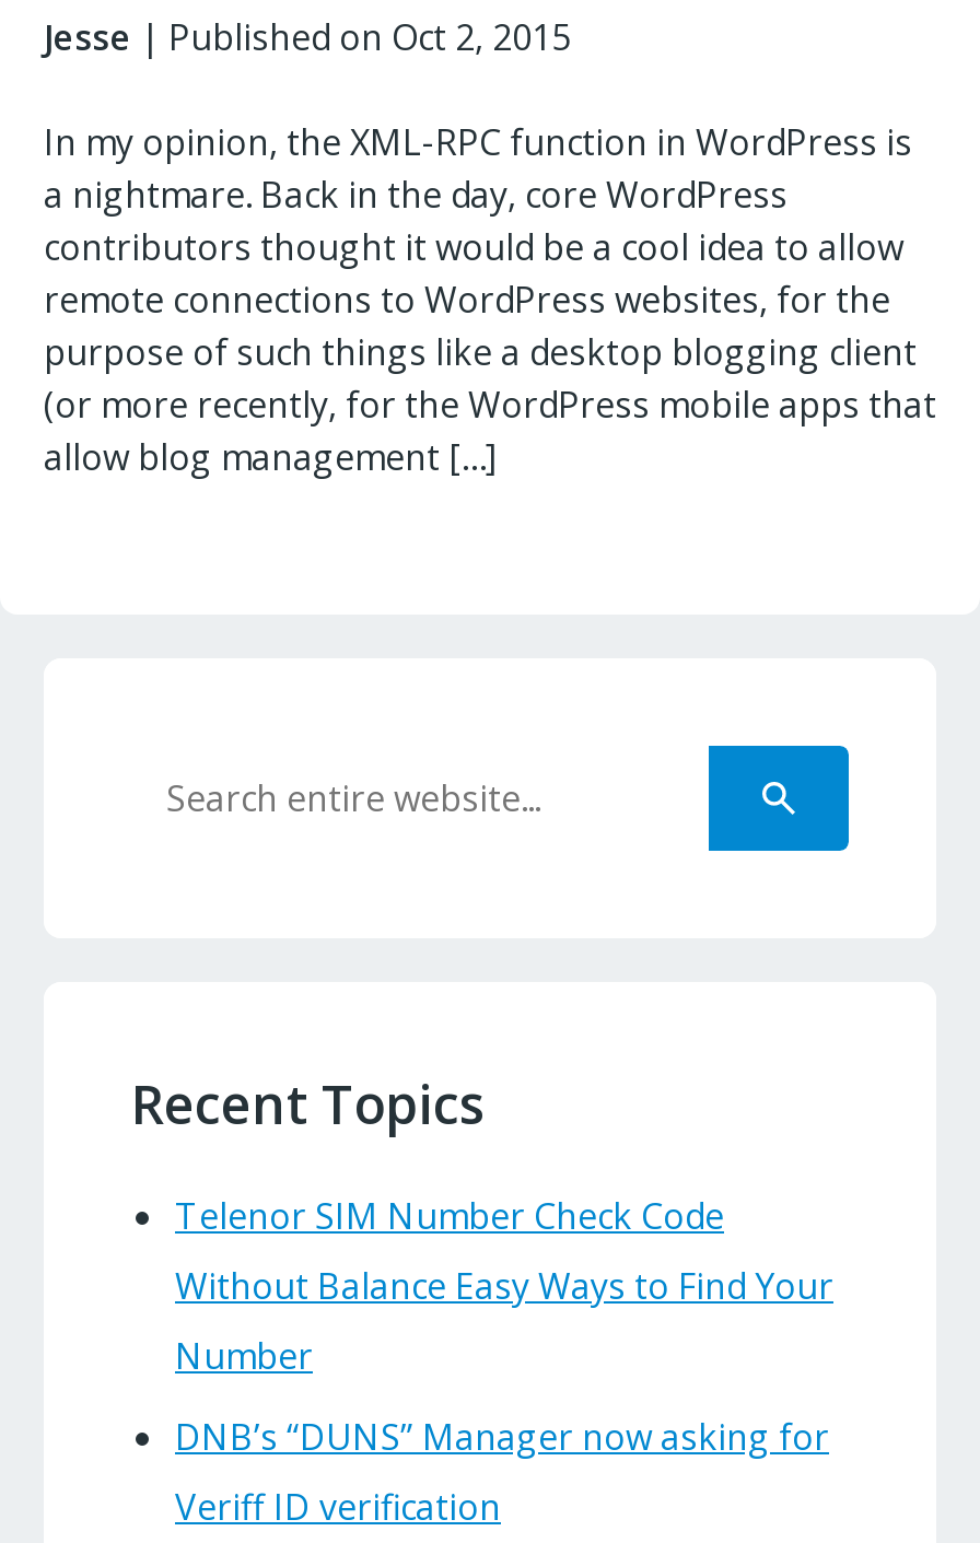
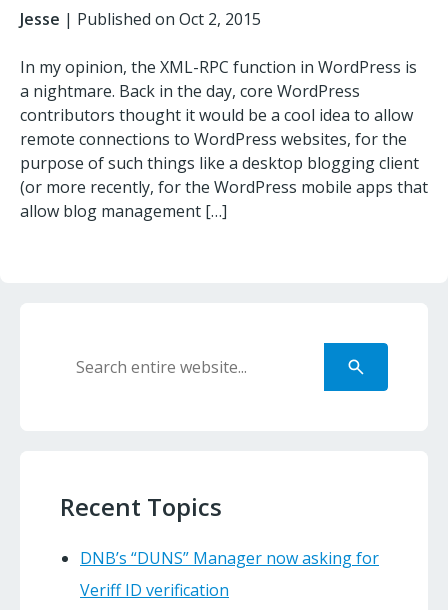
- Telenor SIM Number Check Code
- Without Balance Easy Ways to Find Your
- Number
